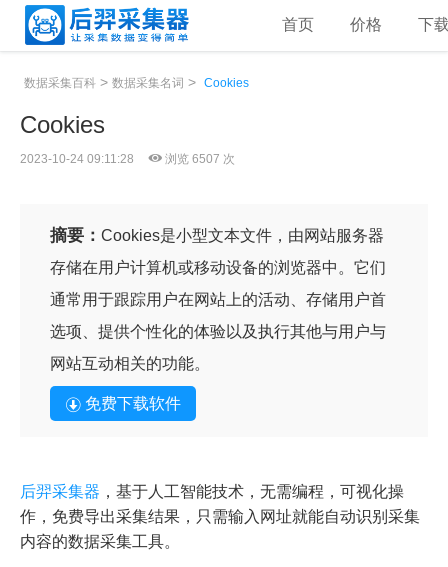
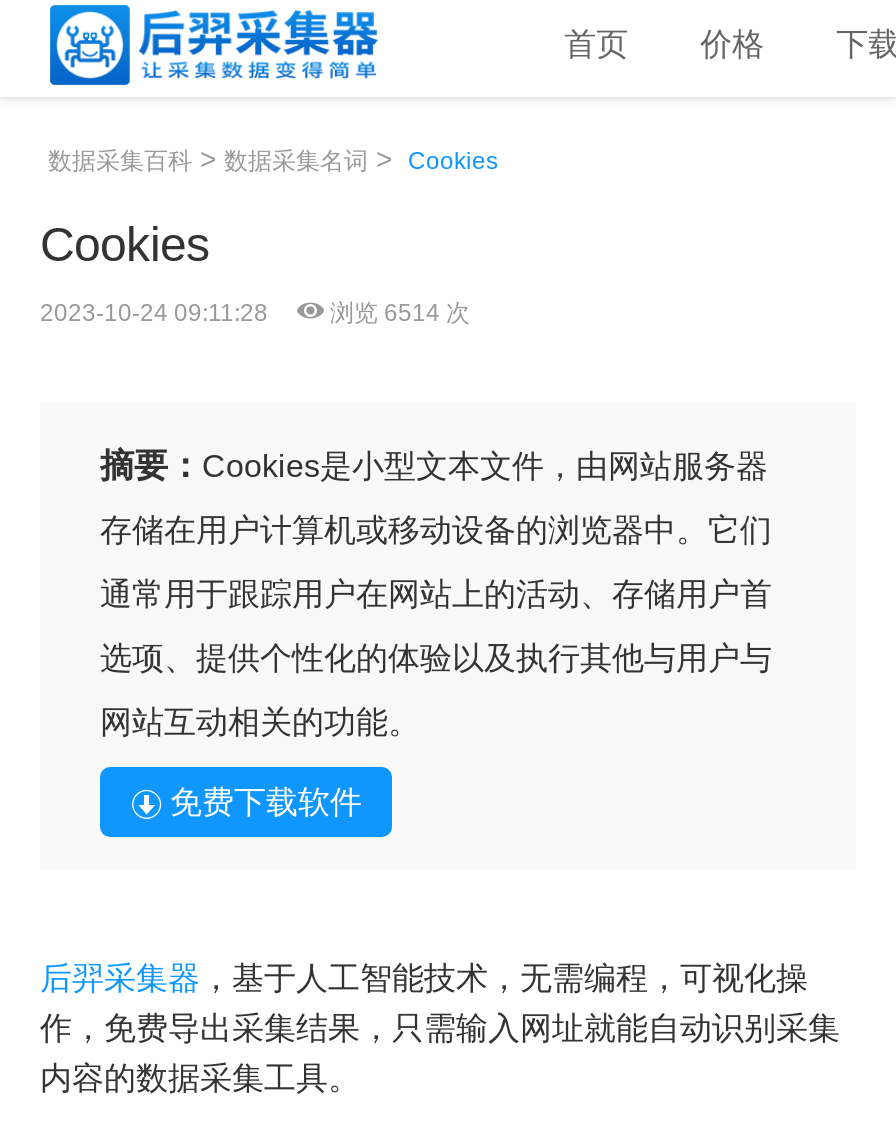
- 2023-10-24 09:11:28 浏览 6507 次
+ 2023-10-24 09:11:28 浏览 6514 次
